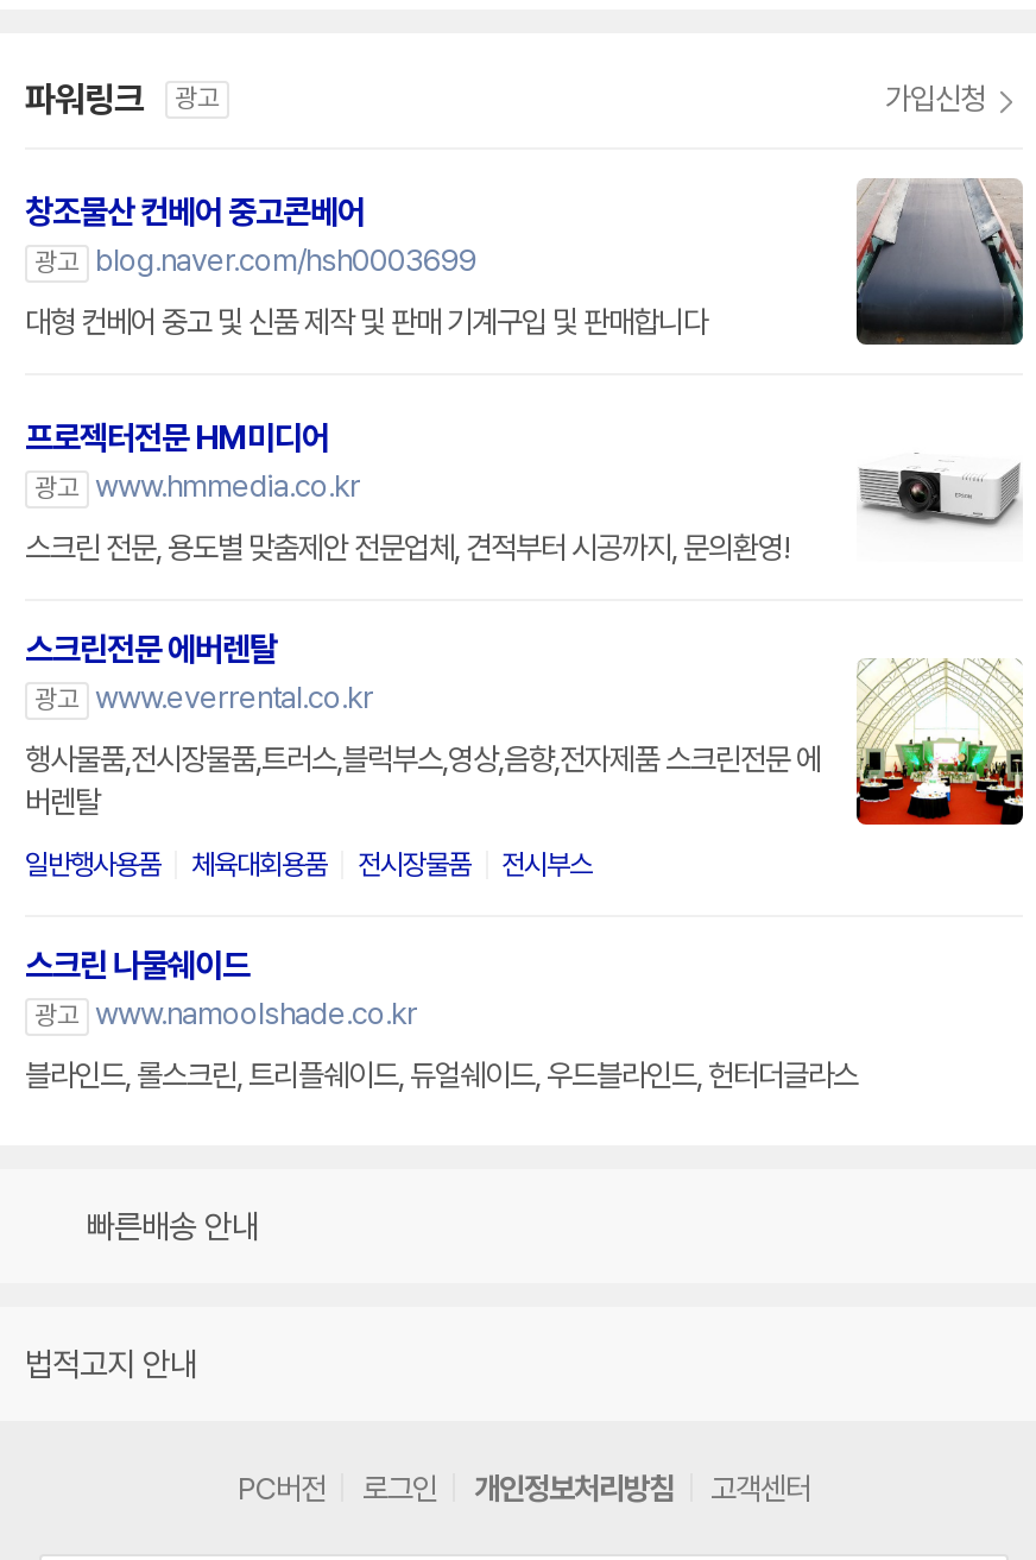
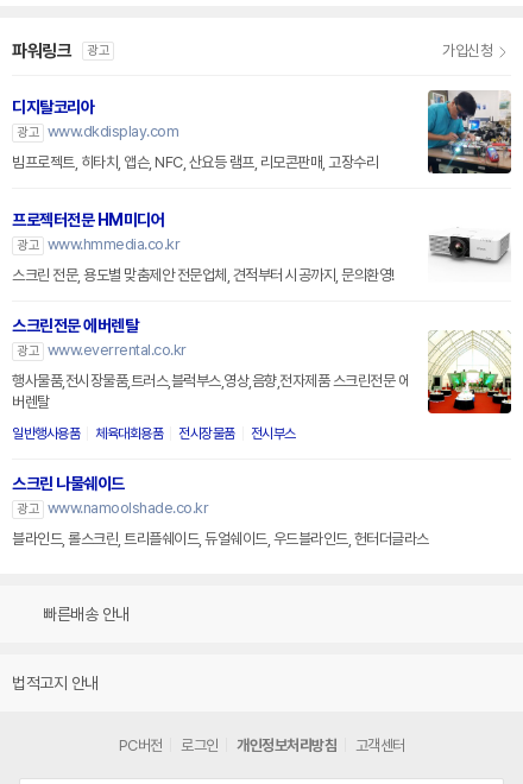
- 창조물산 컨베어 중고콘베어
- 광고 blog.naver.com/hsh0003699
+ 디지탈코리아
+ 광고 www.dkdisplay.com

- [image]
+ [image]

- 대형 컨베어 중고 및 신품 제작 및 판매 기계구입 및 판매합니다
+ 빔프로젝트, 히타치, 앱슨, NFC, 산요등 램프, 리모콘판매, 고장수리
